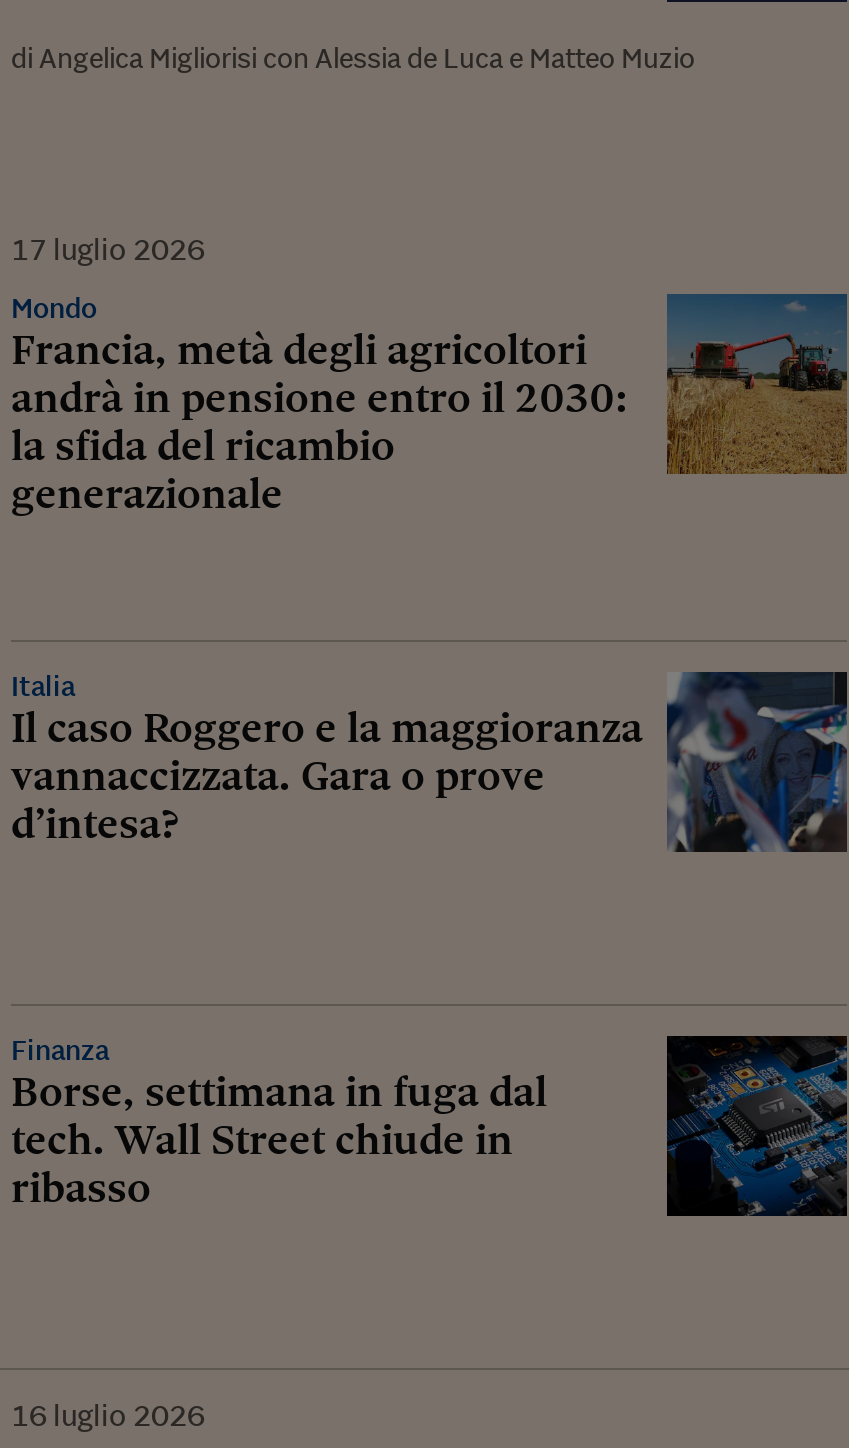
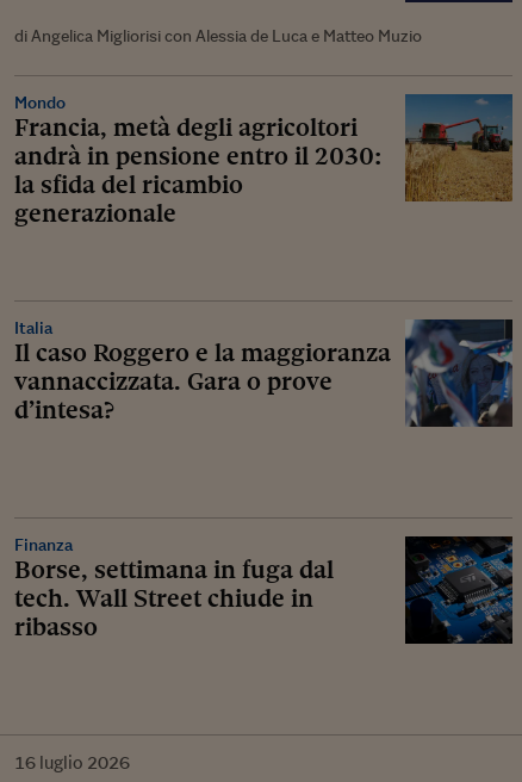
- 17 luglio 2026
